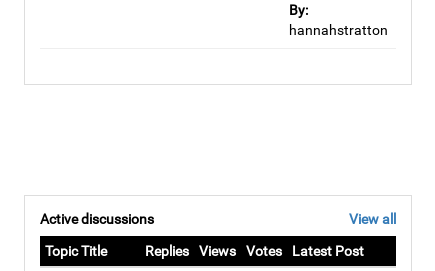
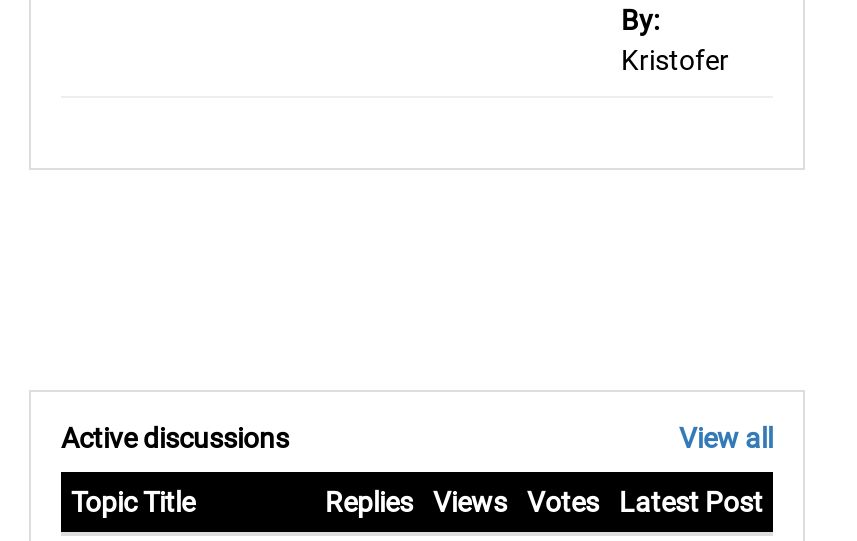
- hannahstratton
+ Kristofer
